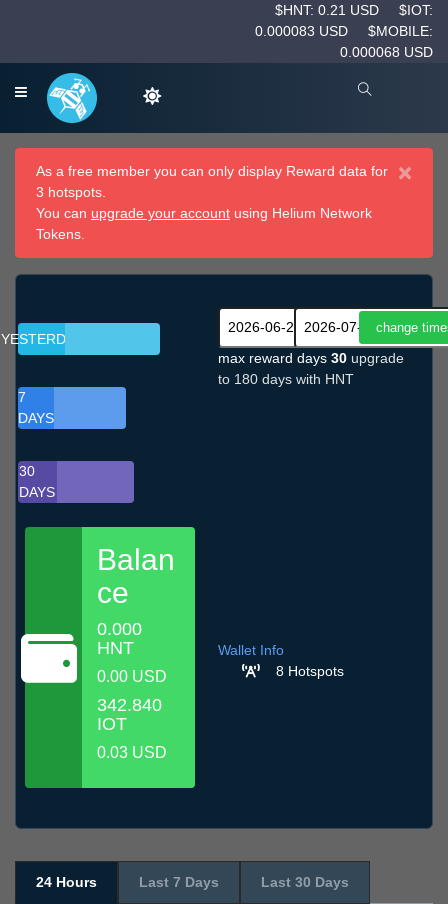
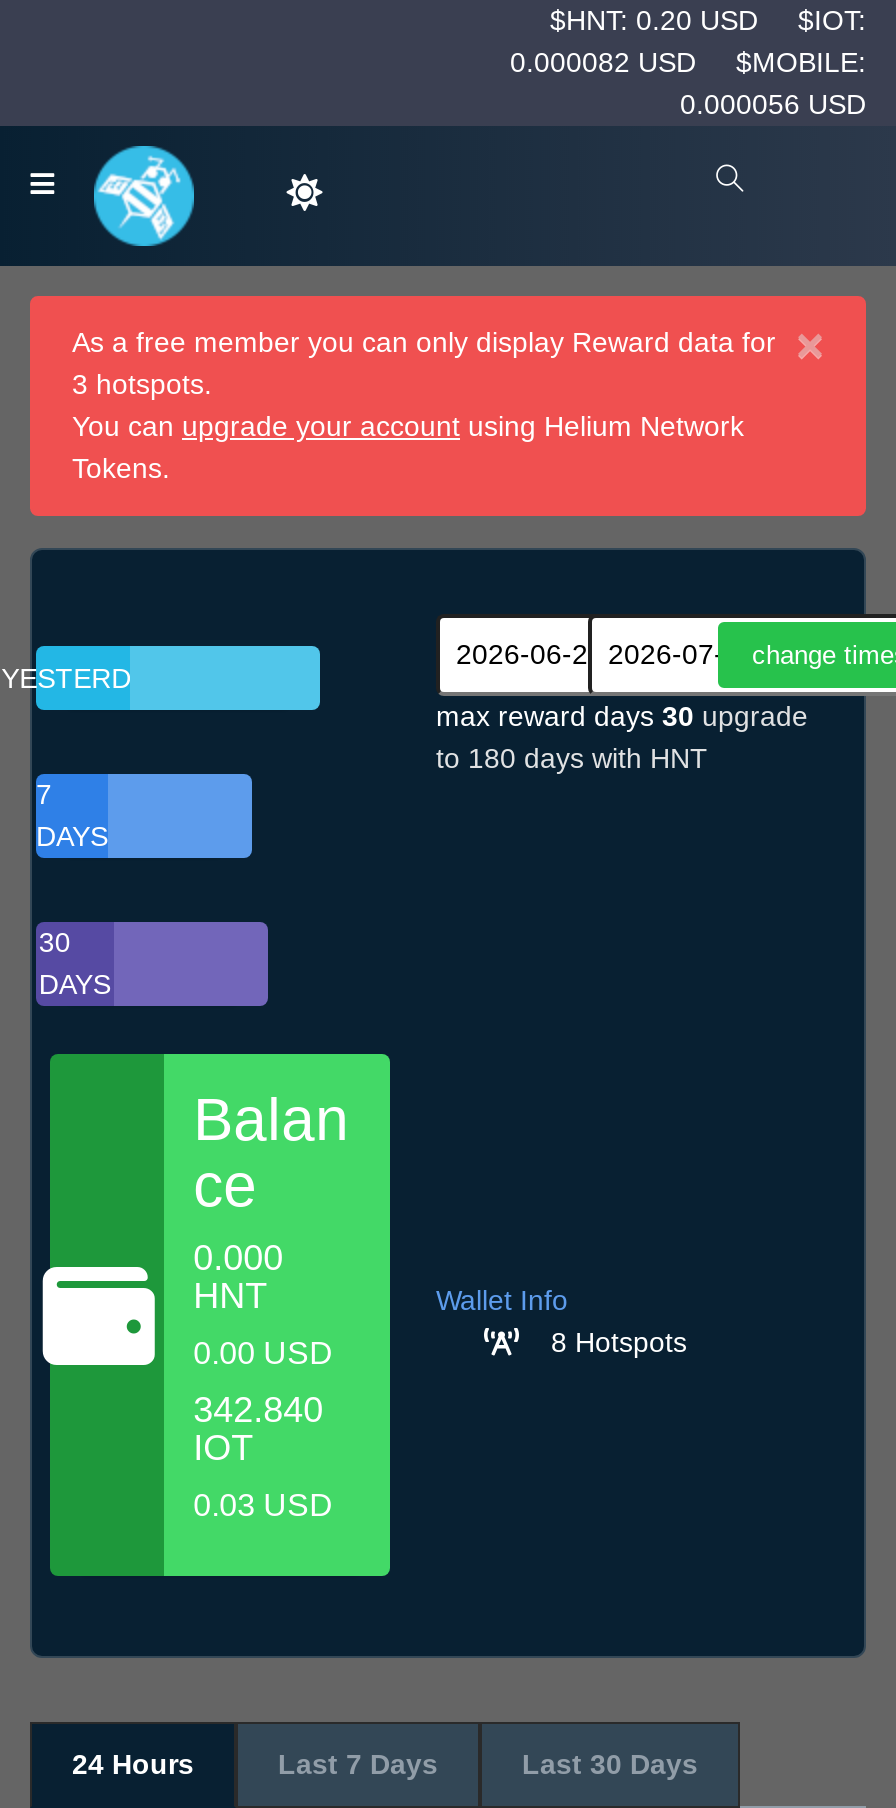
- $HNT: 0.21 USD $IOT:
+ $HNT: 0.20 USD $IOT:

- 0.000083 USD $MOBILE:
+ 0.000082 USD $MOBILE:

- 0.000068 USD
+ 0.000056 USD
